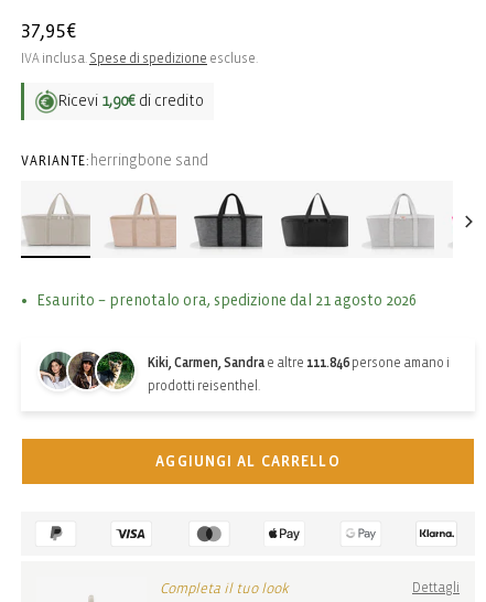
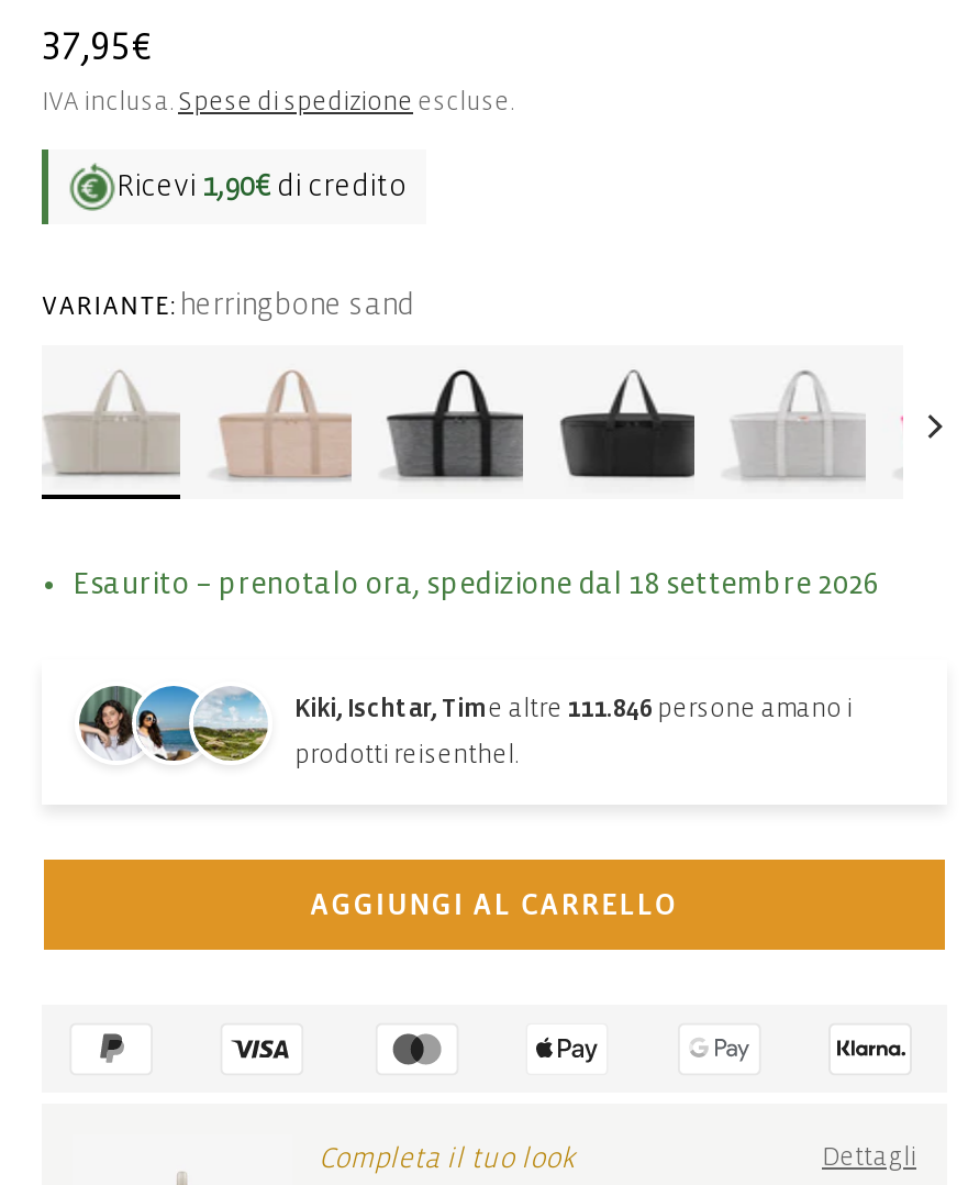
- Esaurito – prenotalo ora, spedizione dal 21 agosto 2026
+ Esaurito – prenotalo ora, spedizione dal 18 settembre 2026

- [image]
- Kiki, Carmen, Sandra e altre 111.846 persone amano i
+ [image]
+ Kiki, Ischtar, Tim e altre 111.846 persone amano i
